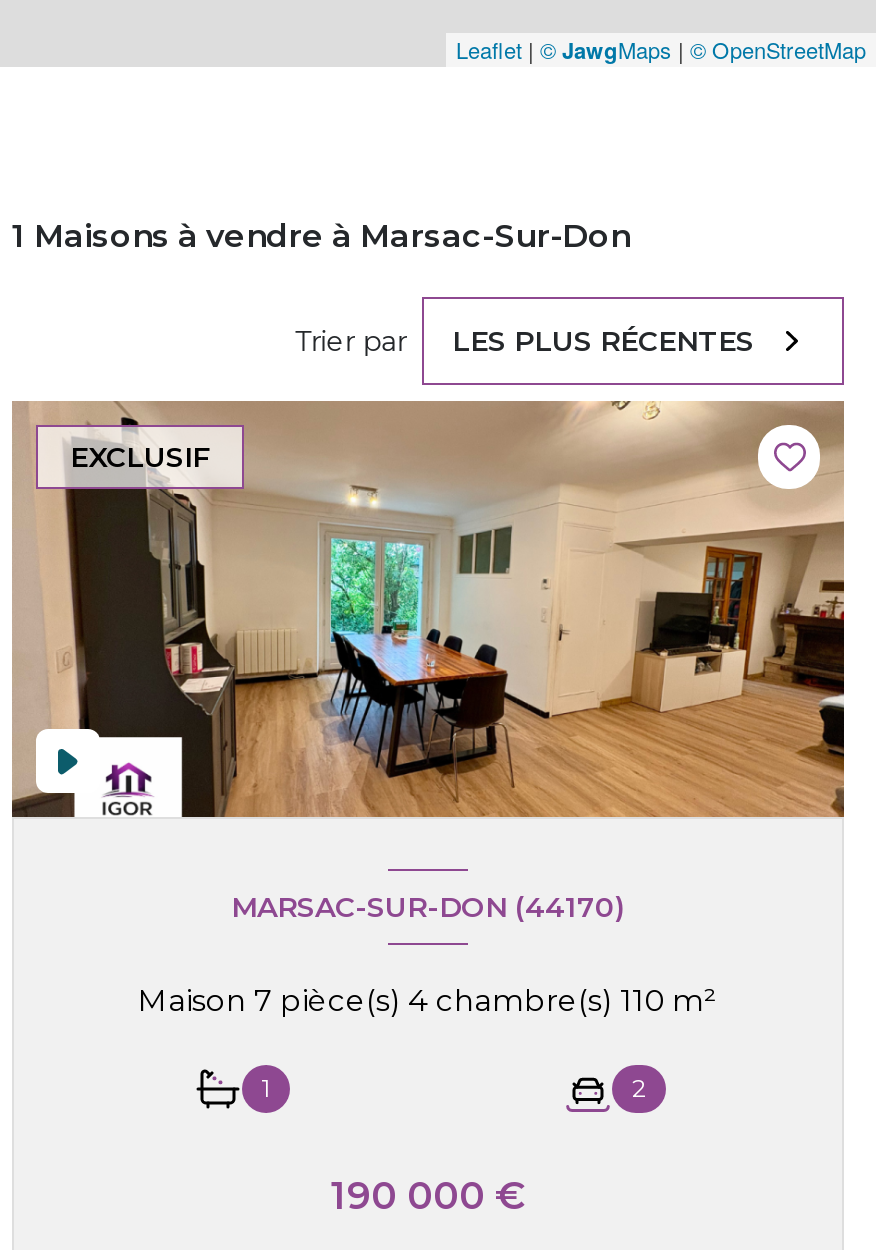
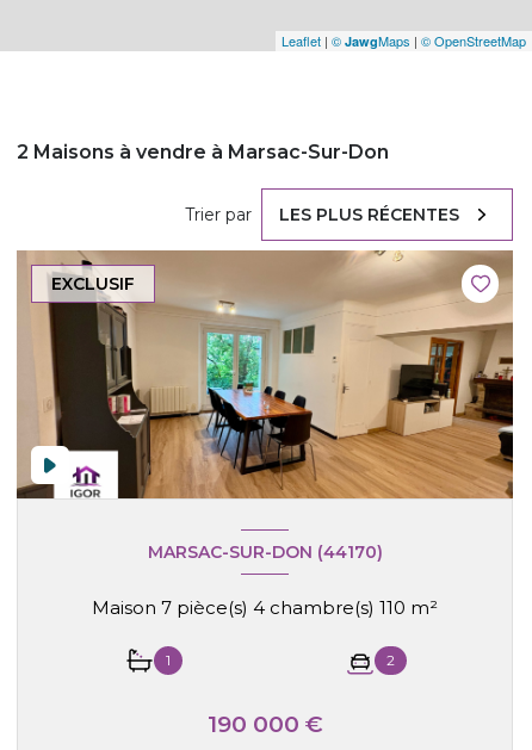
- 1 Maisons à vendre à Marsac-Sur-Don
+ 2 Maisons à vendre à Marsac-Sur-Don
